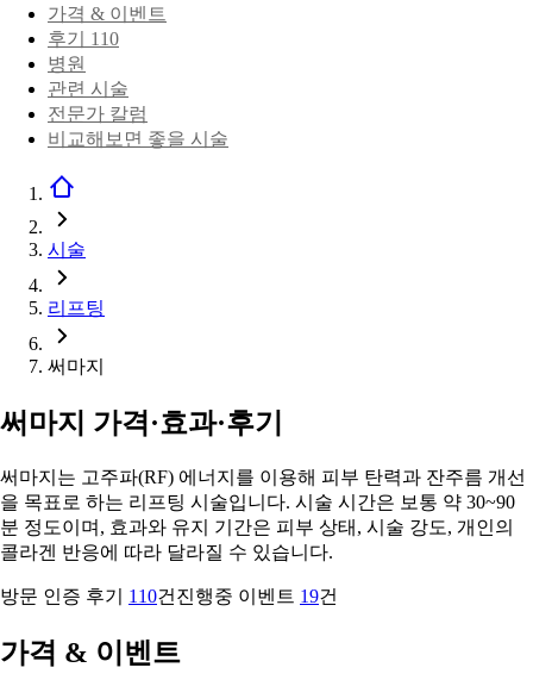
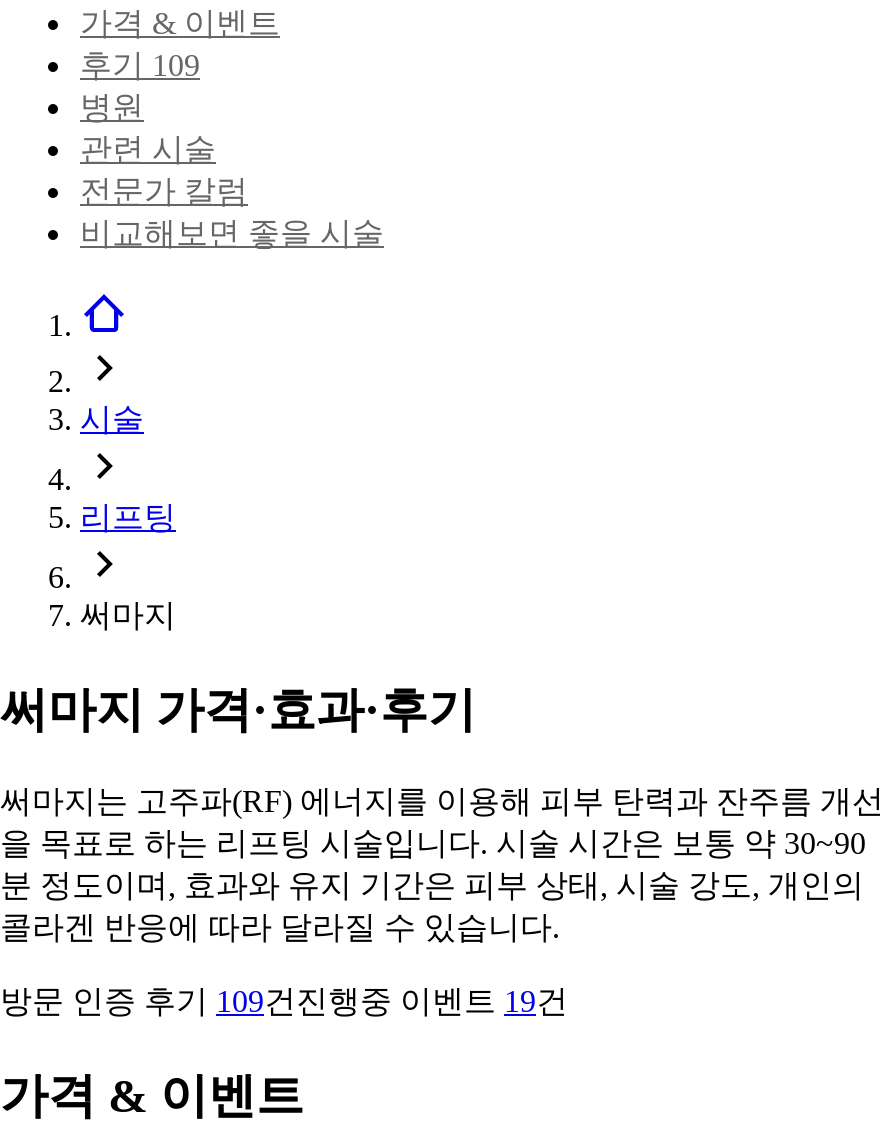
- 후기 110
+ 후기 109

- 방문 인증 후기 110건 진행중 이벤트 19건
+ 방문 인증 후기 109건 진행중 이벤트 19건
